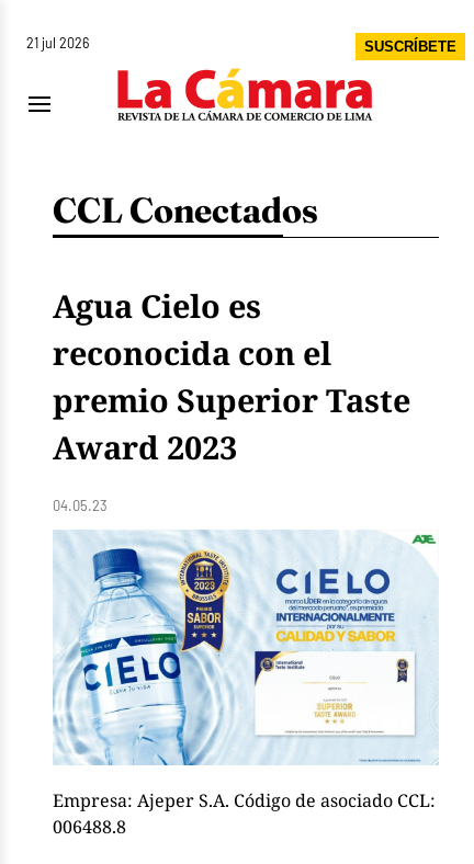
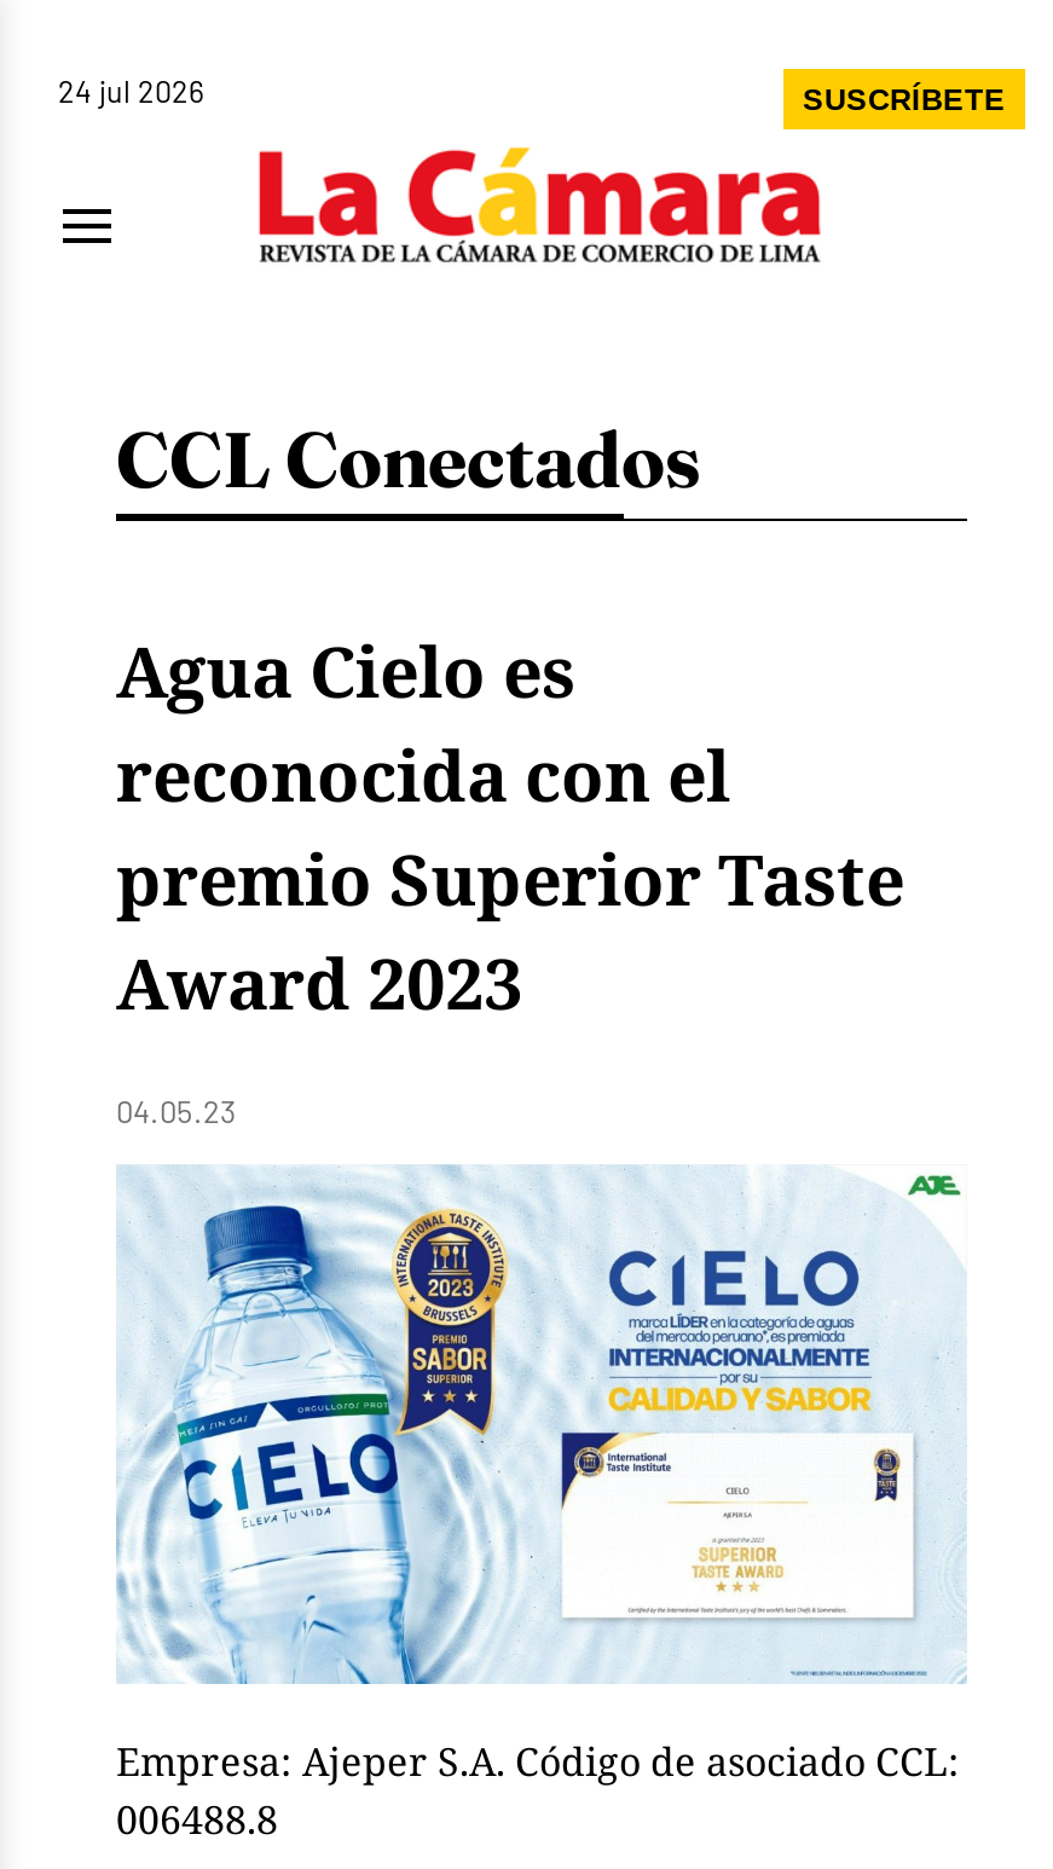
- 21 jul 2026
+ 24 jul 2026
